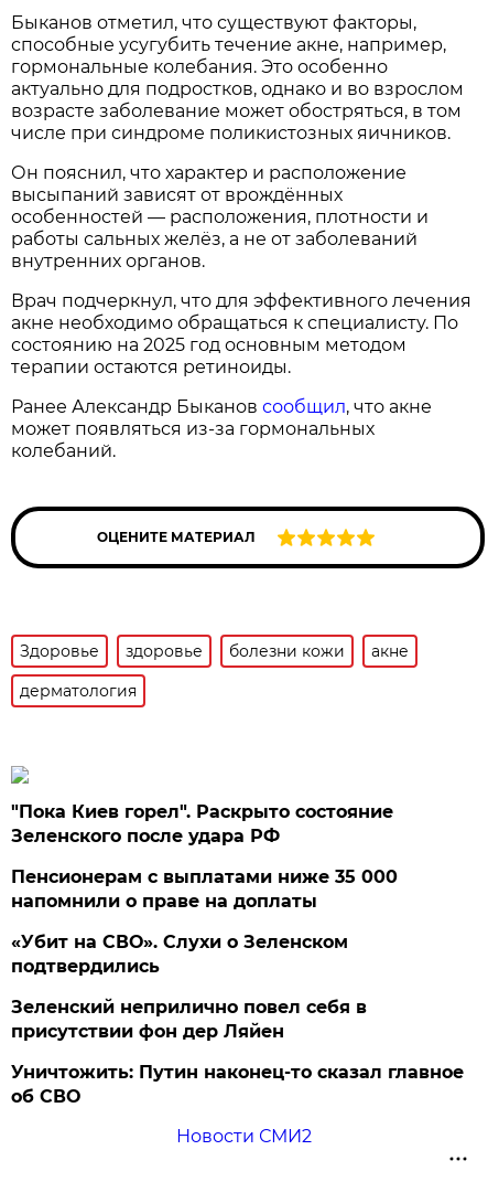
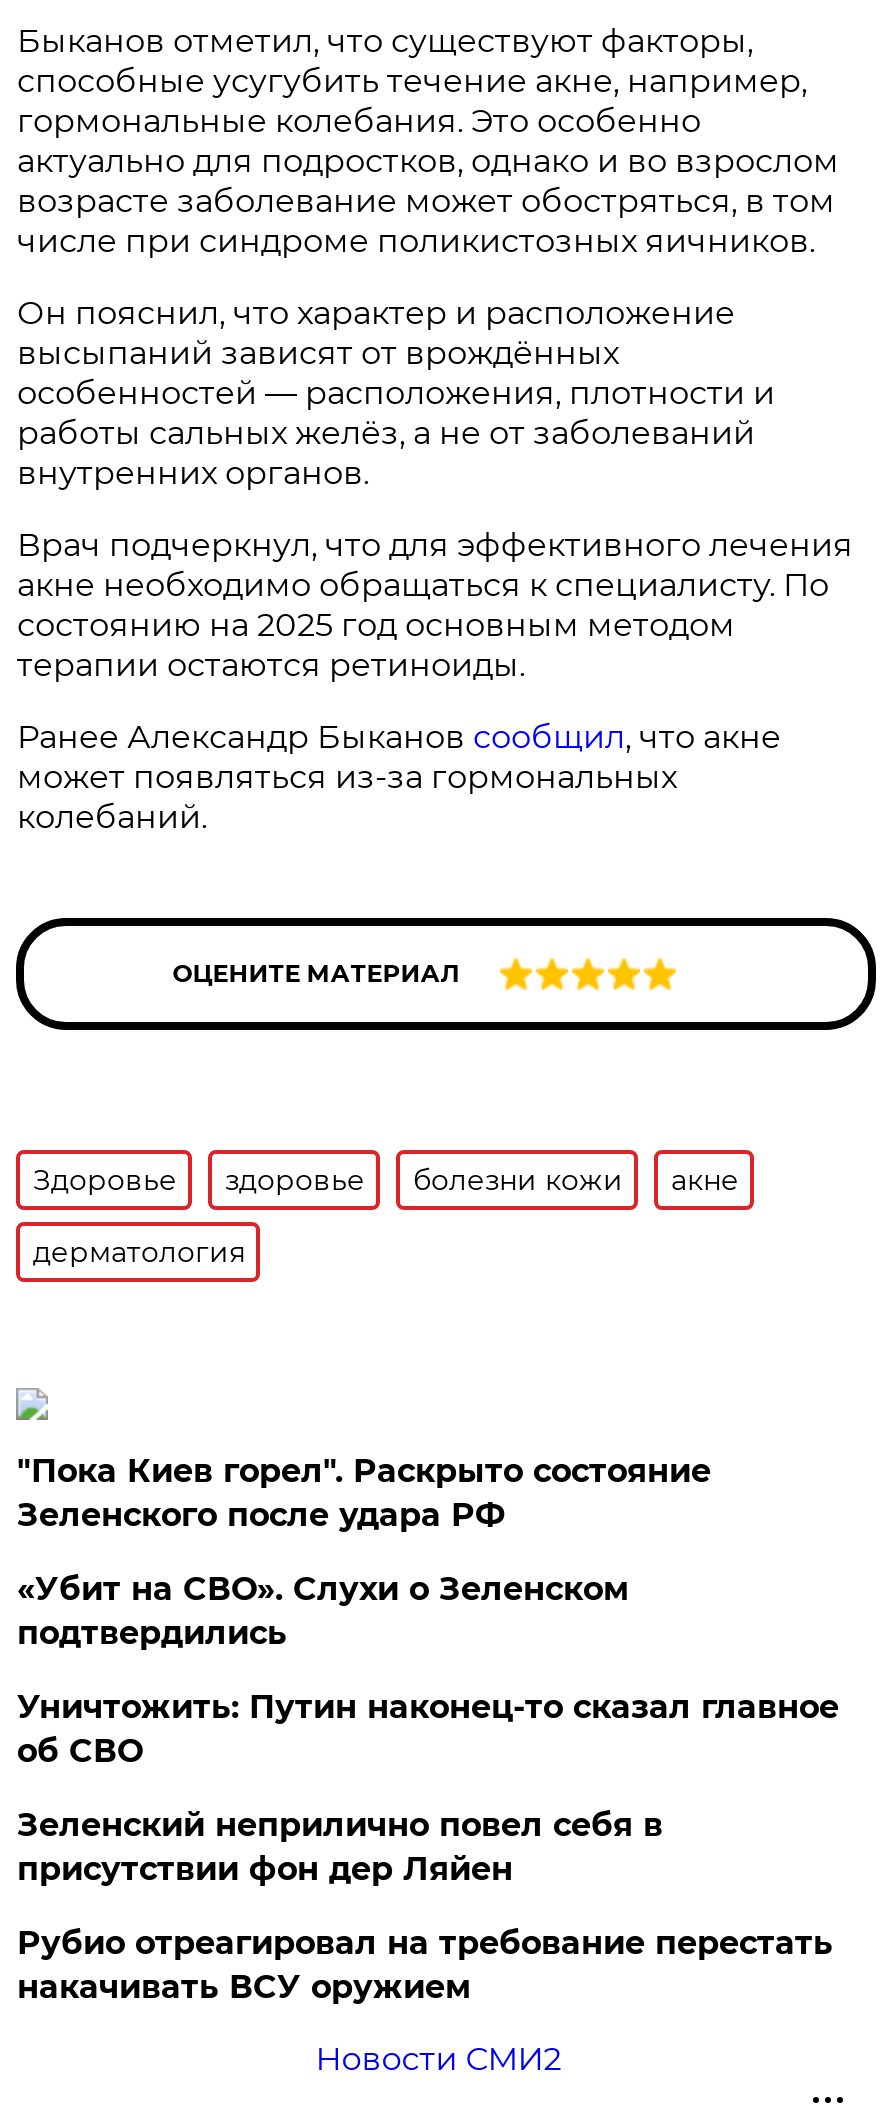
- Пенсионерам с выплатами ниже 35 000
- напомнили о праве на доплаты

moved up: «Убит на СВО». Слухи о Зеленском | подтвердились

+ Рубио отреагировал на требование перестать
+ накачивать ВСУ оружием

moved up: Уничтожить: Путин наконец-то сказал главное | об СВО
